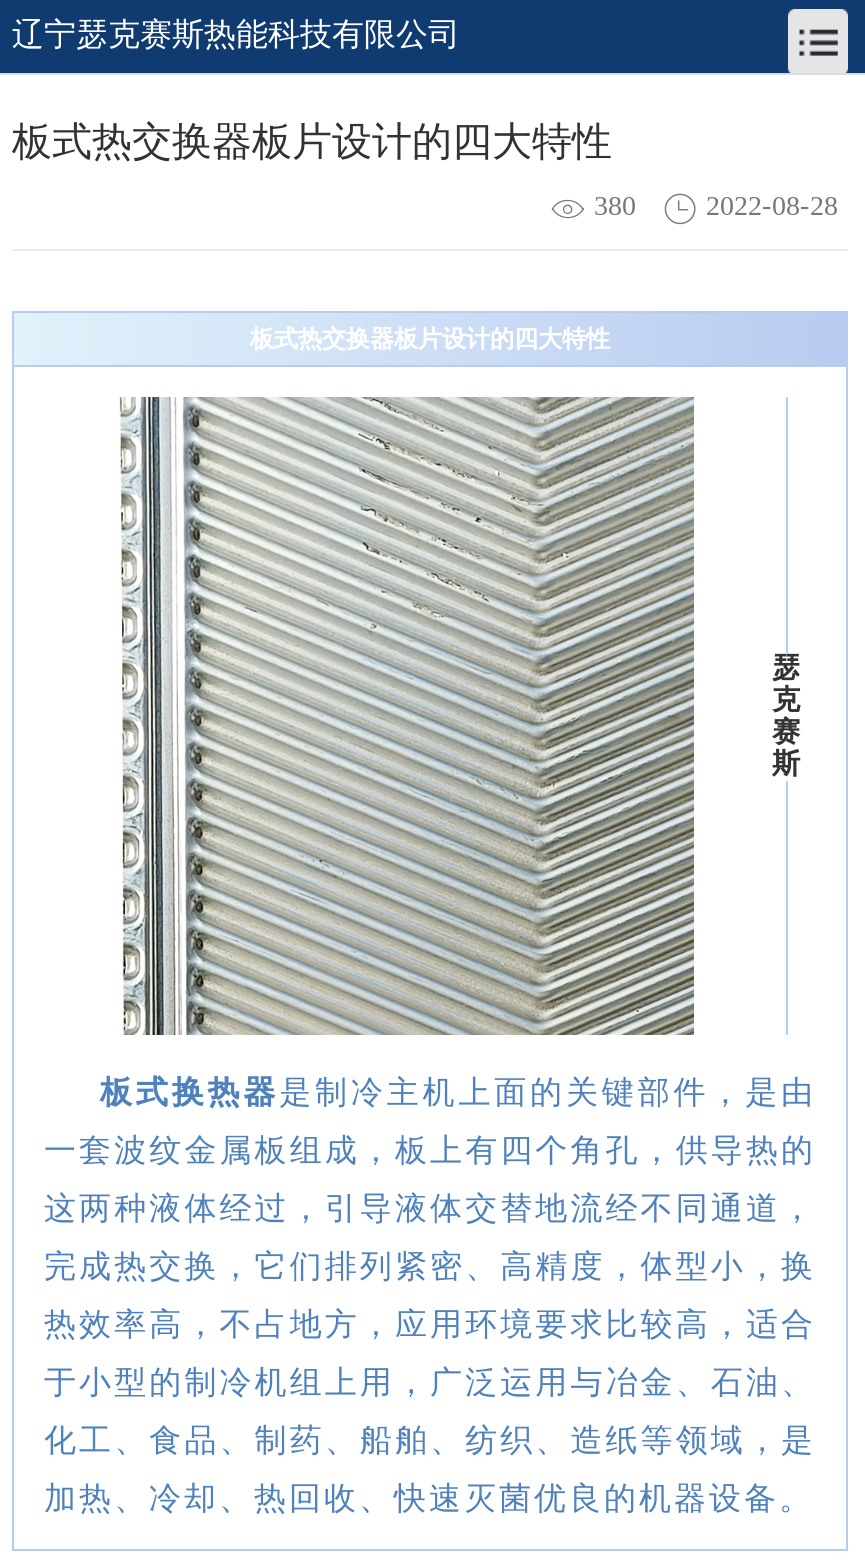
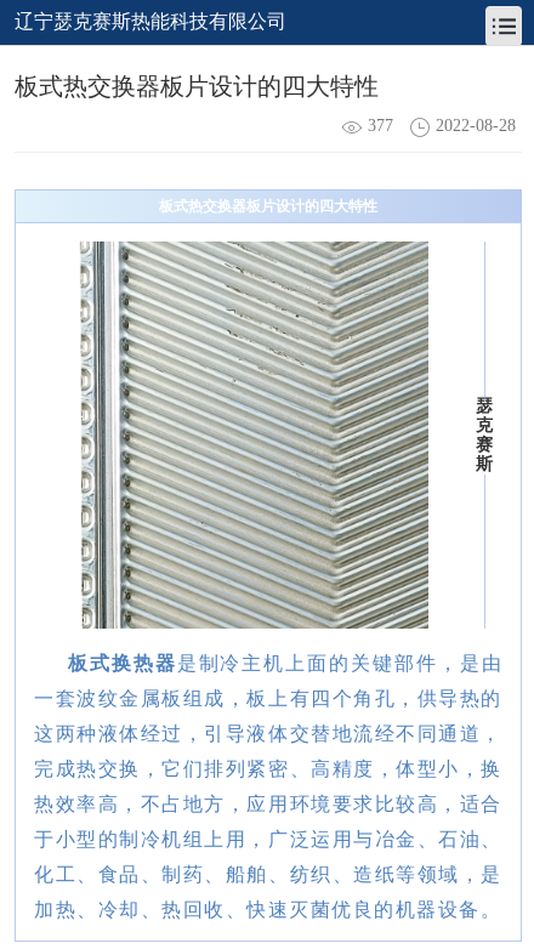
- 380
+ 377
